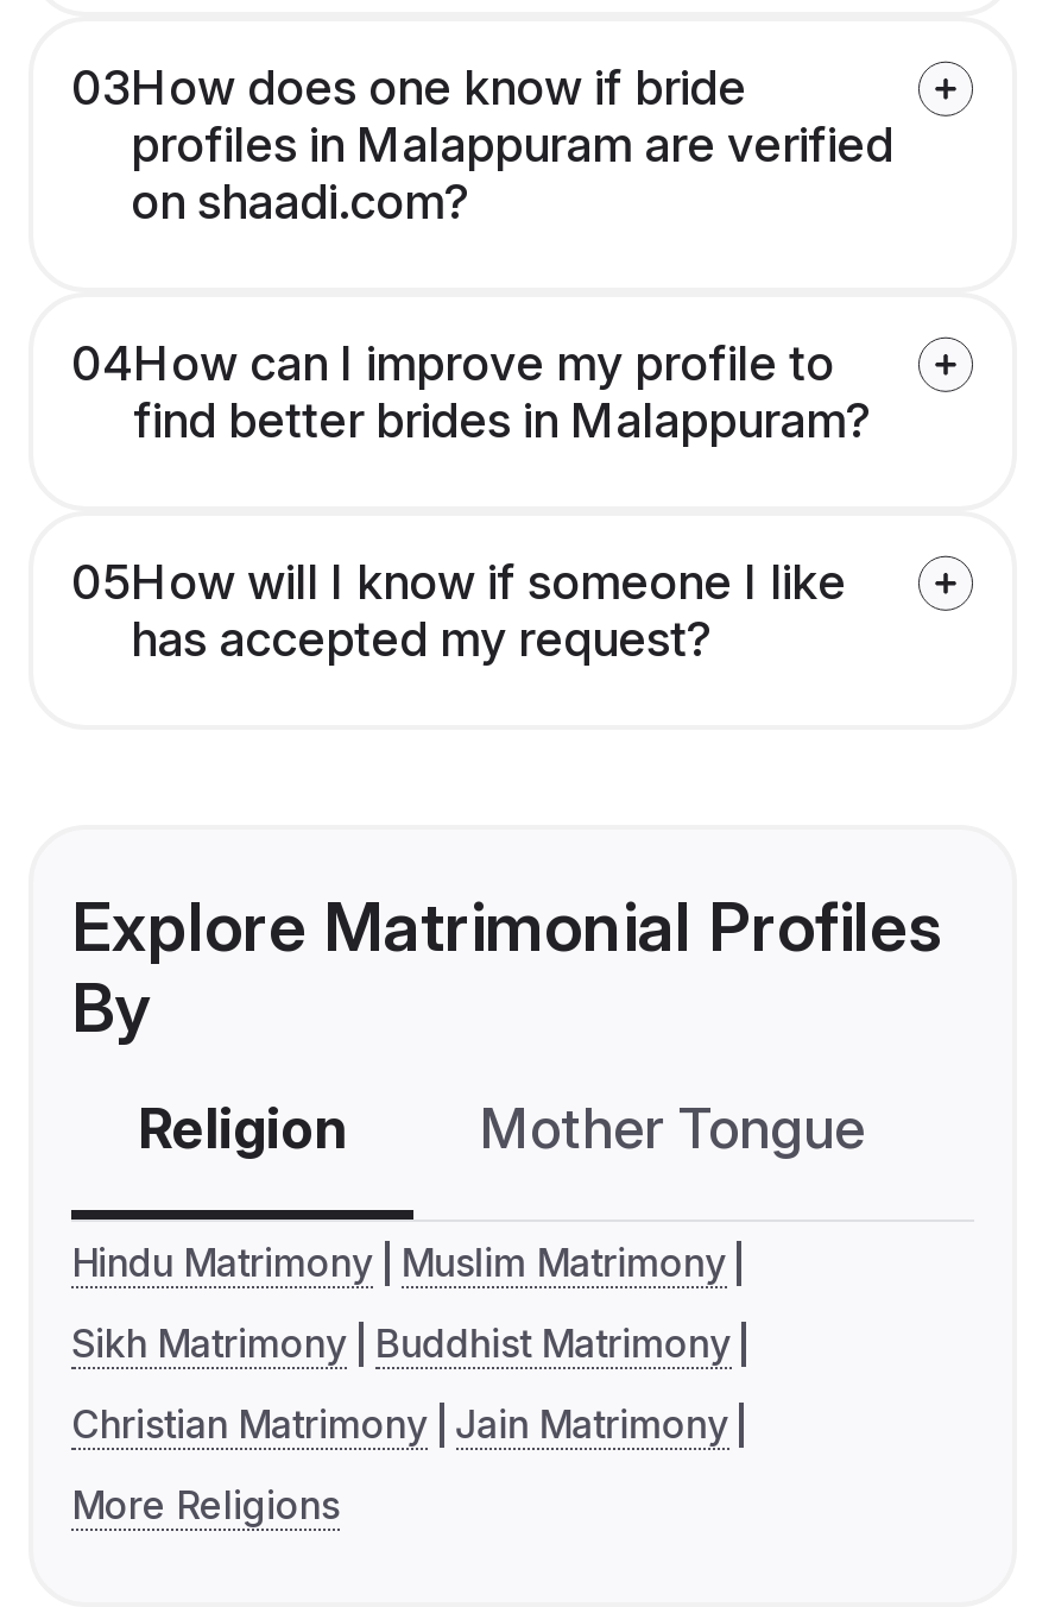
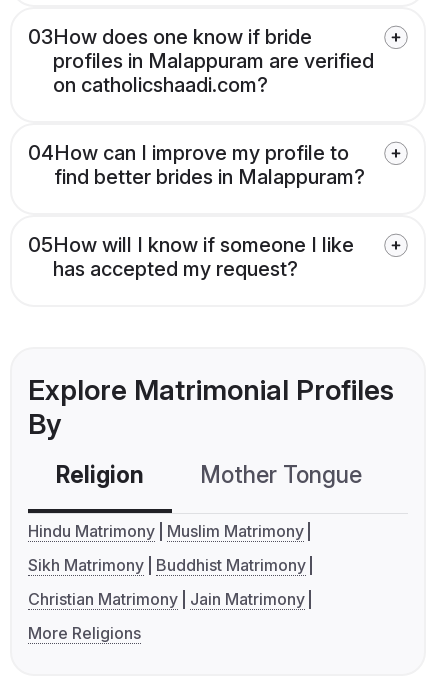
- on shaadi.com?
+ on catholicshaadi.com?
